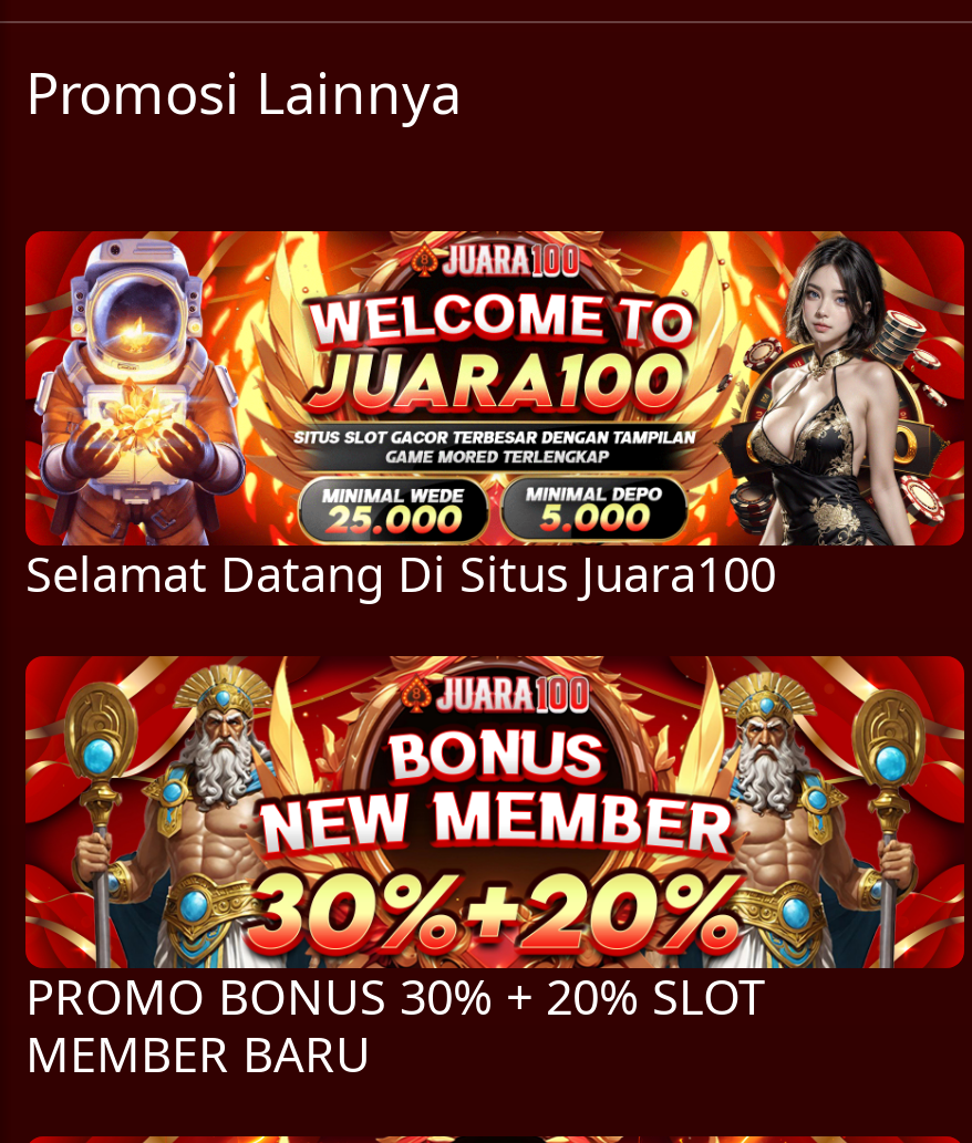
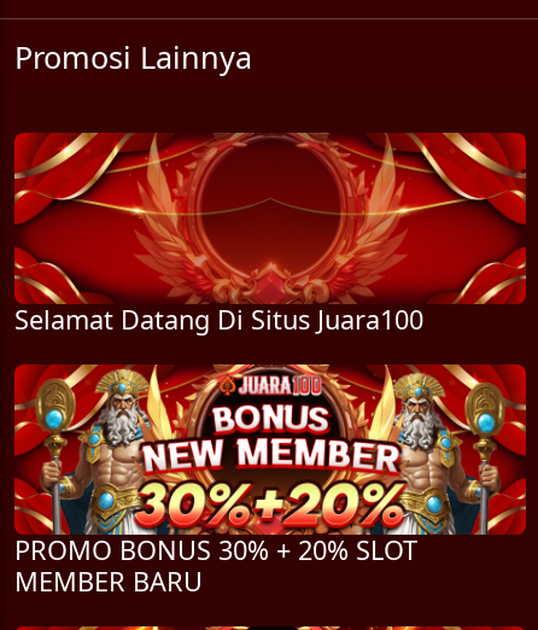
- [image]
+ [image]
